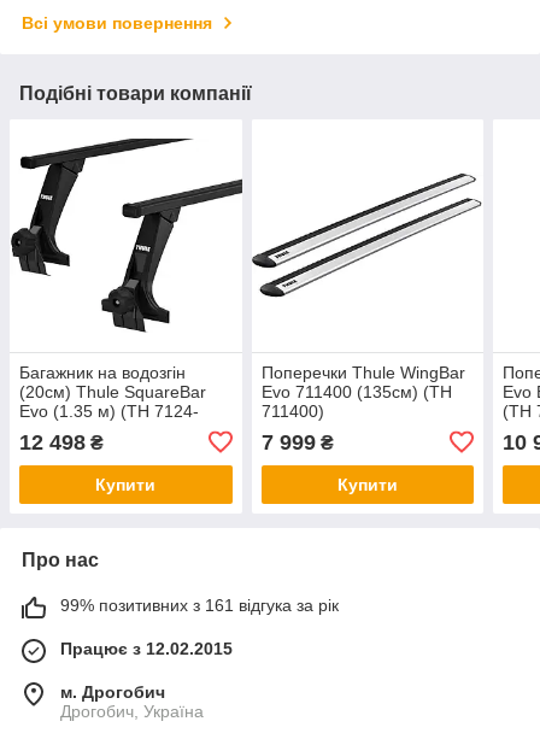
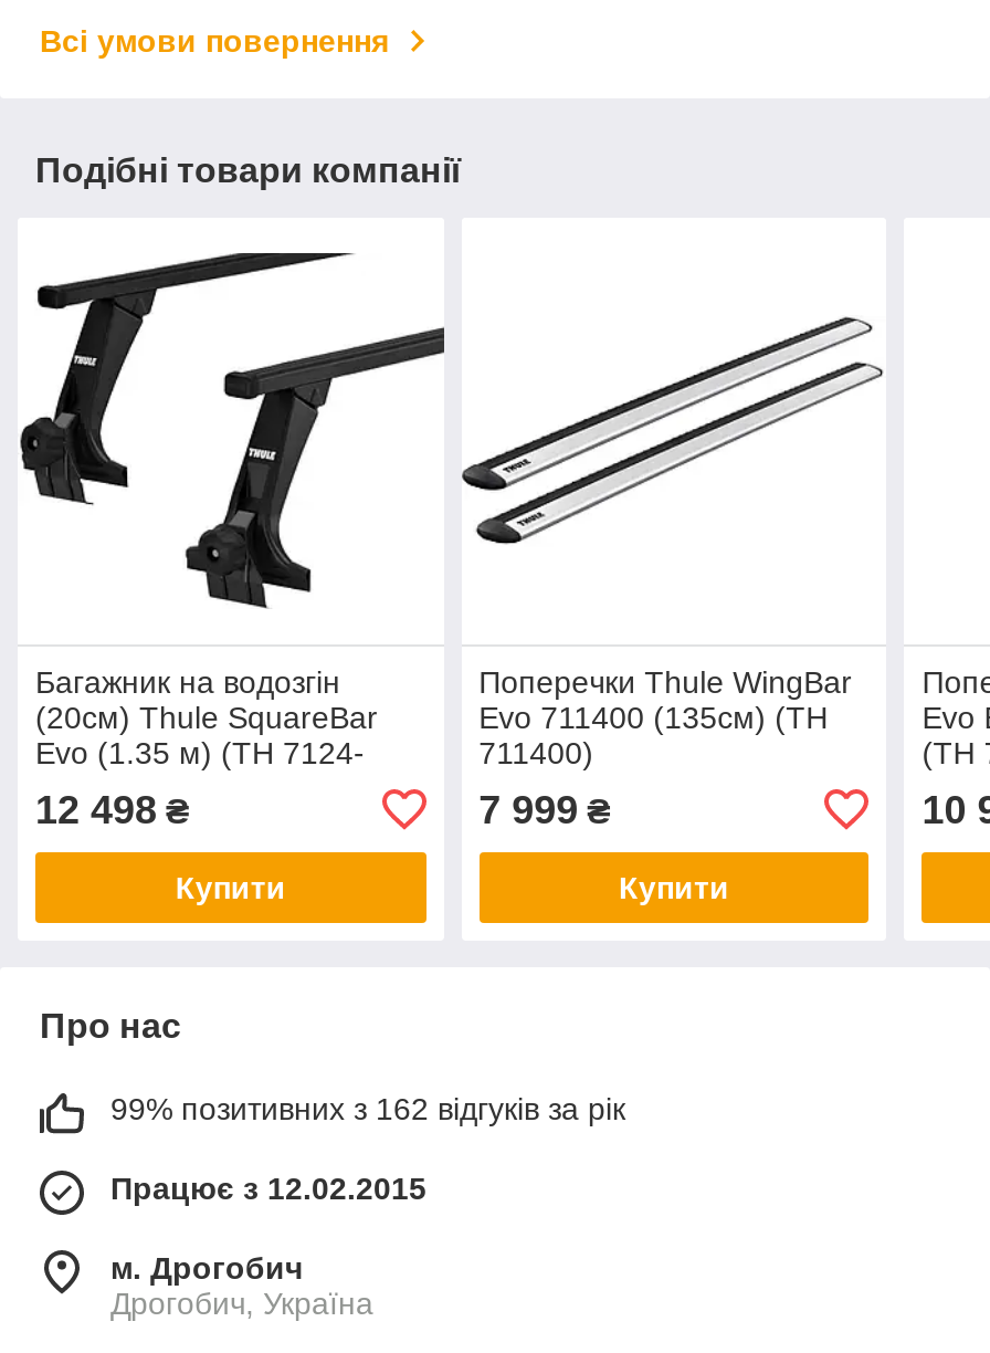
- 99% позитивних з 161 відгука за рік
+ 99% позитивних з 162 відгуків за рік
